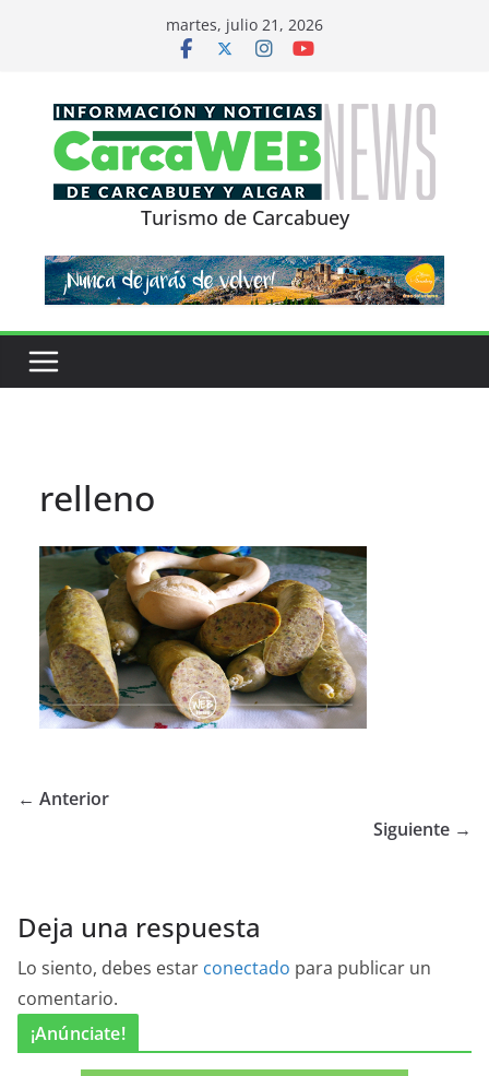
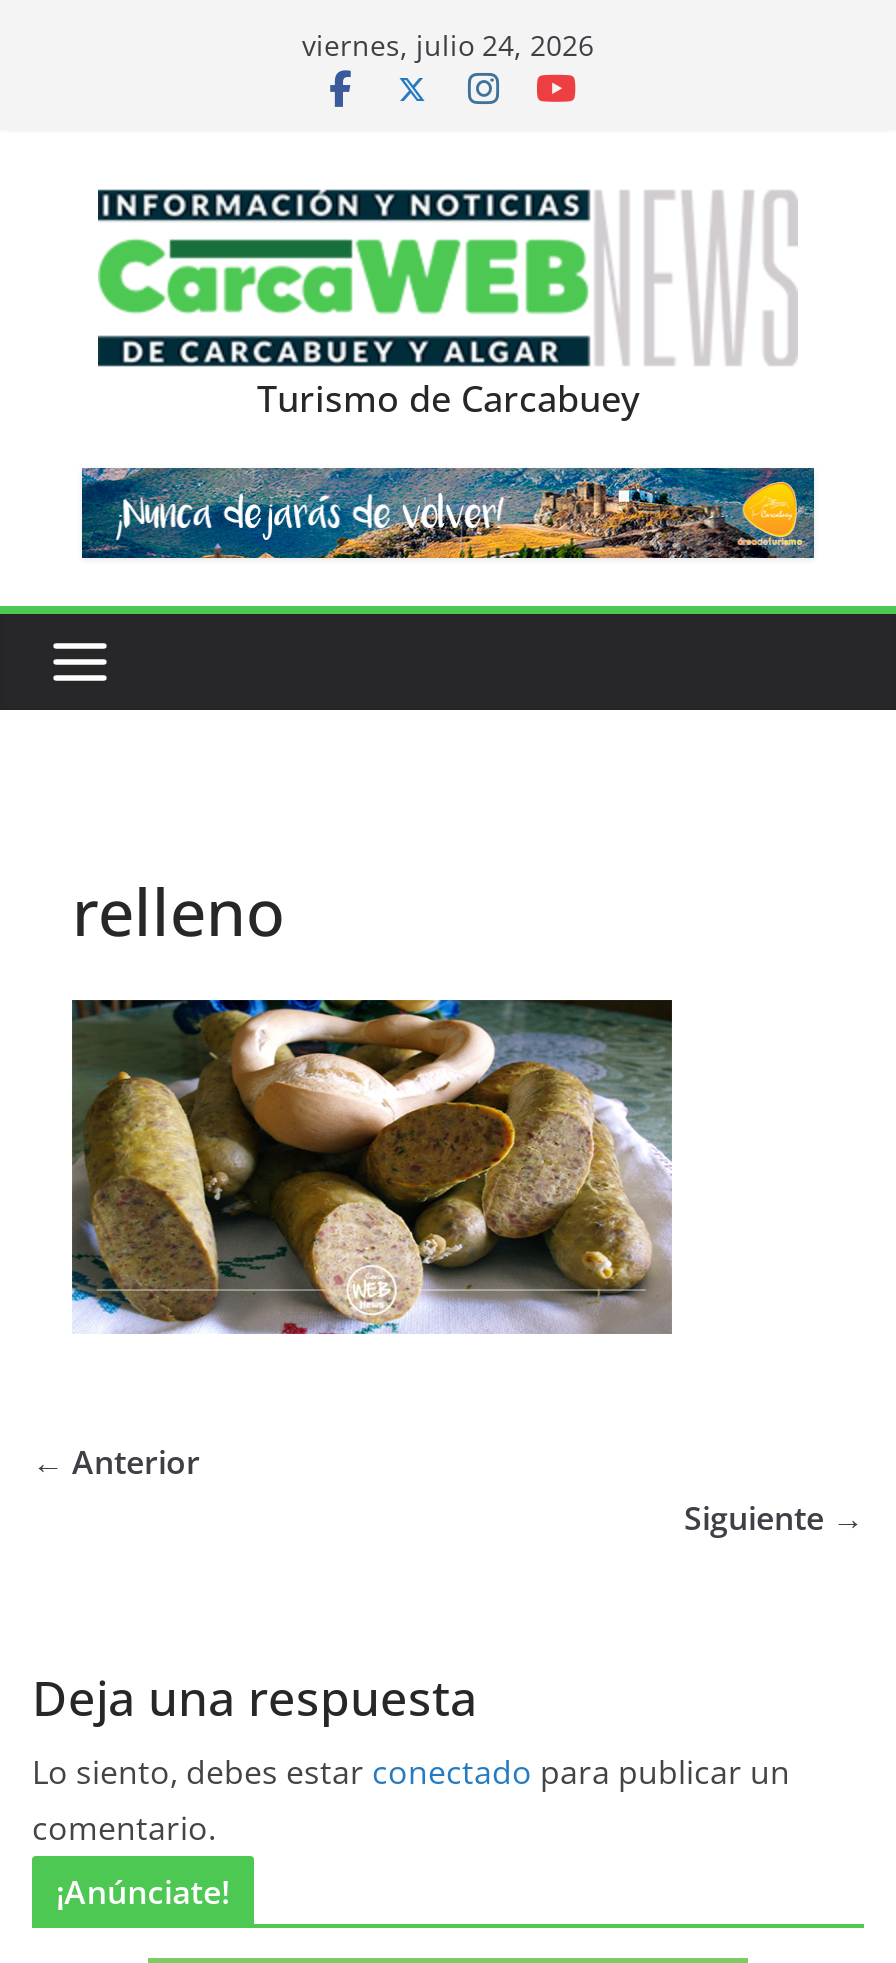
- martes, julio 21, 2026
+ viernes, julio 24, 2026
